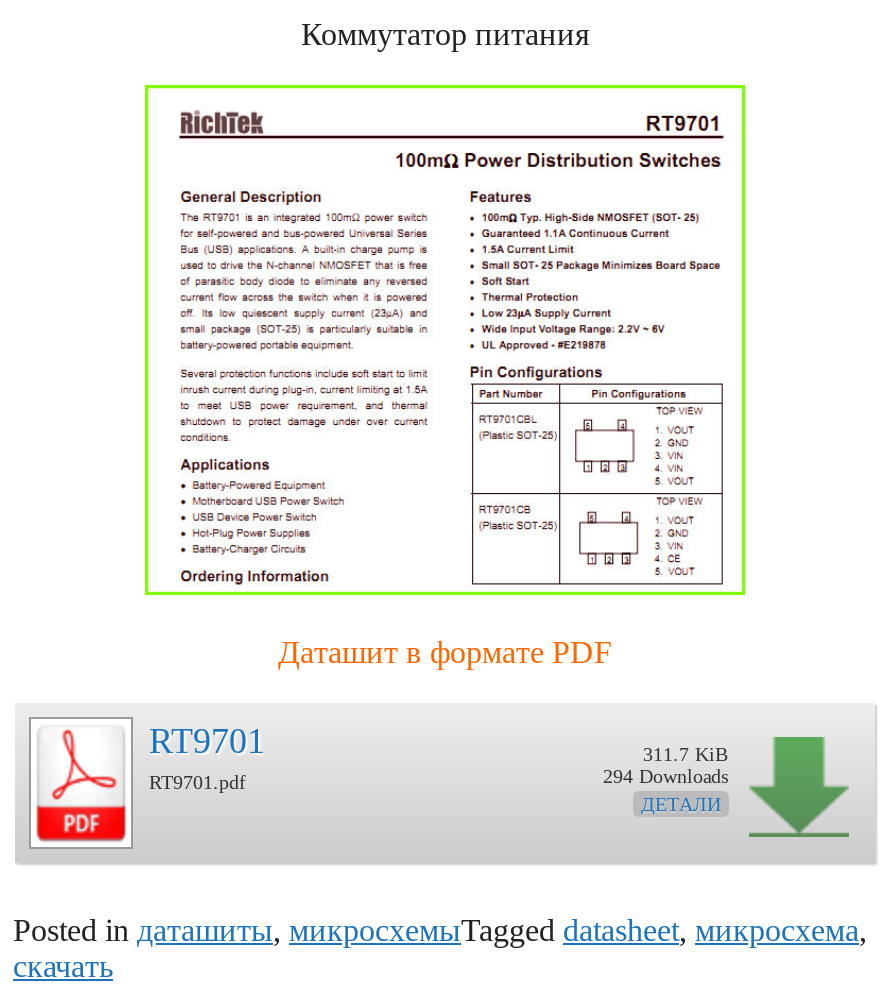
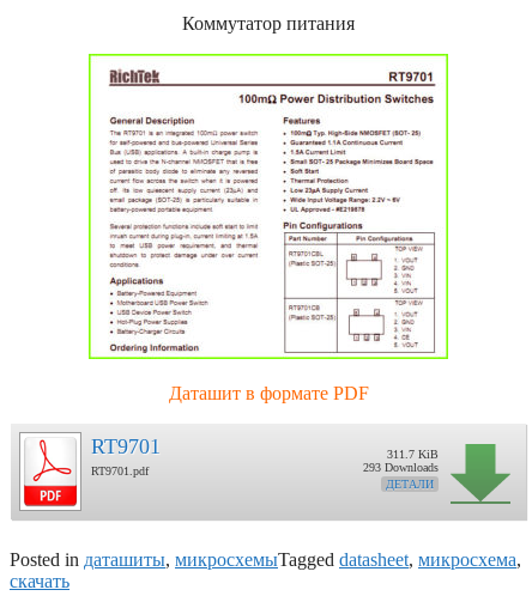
- 294 Downloads
+ 293 Downloads
